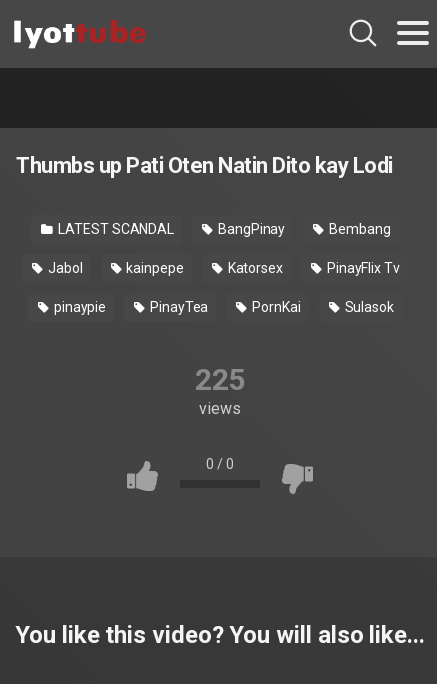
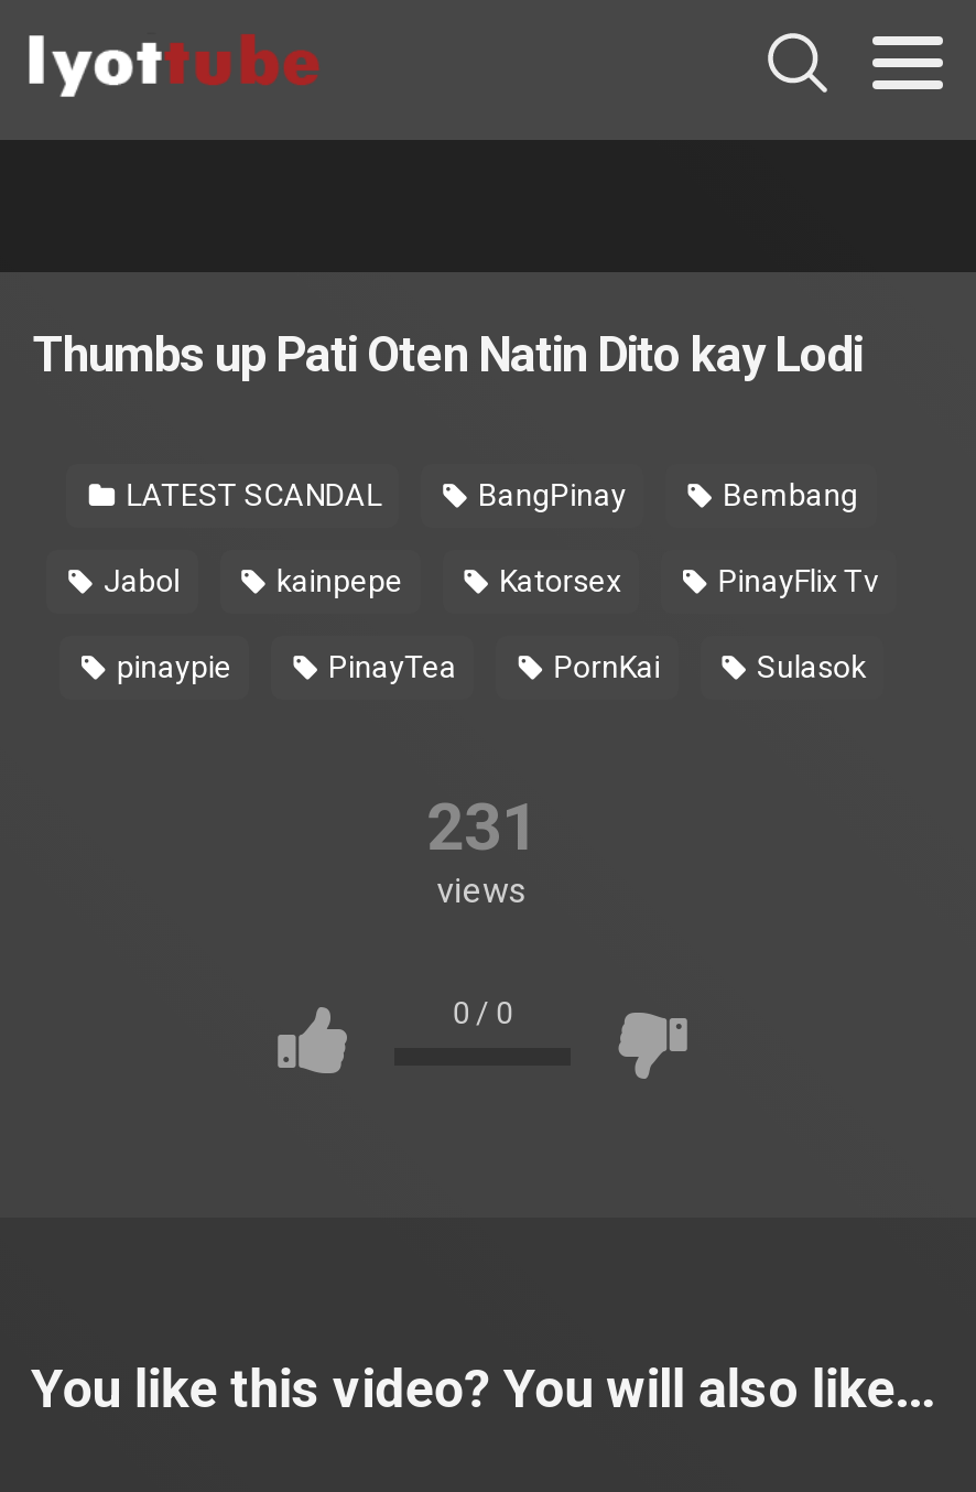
- 225
+ 231
